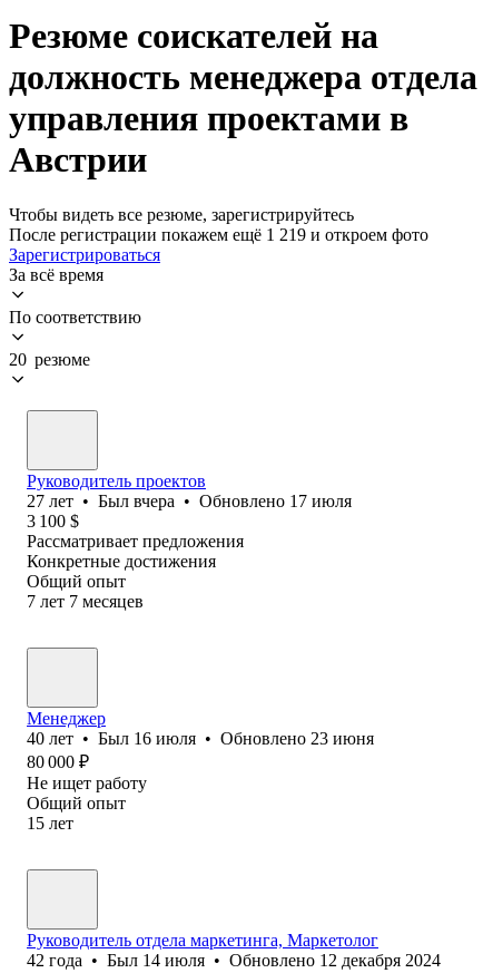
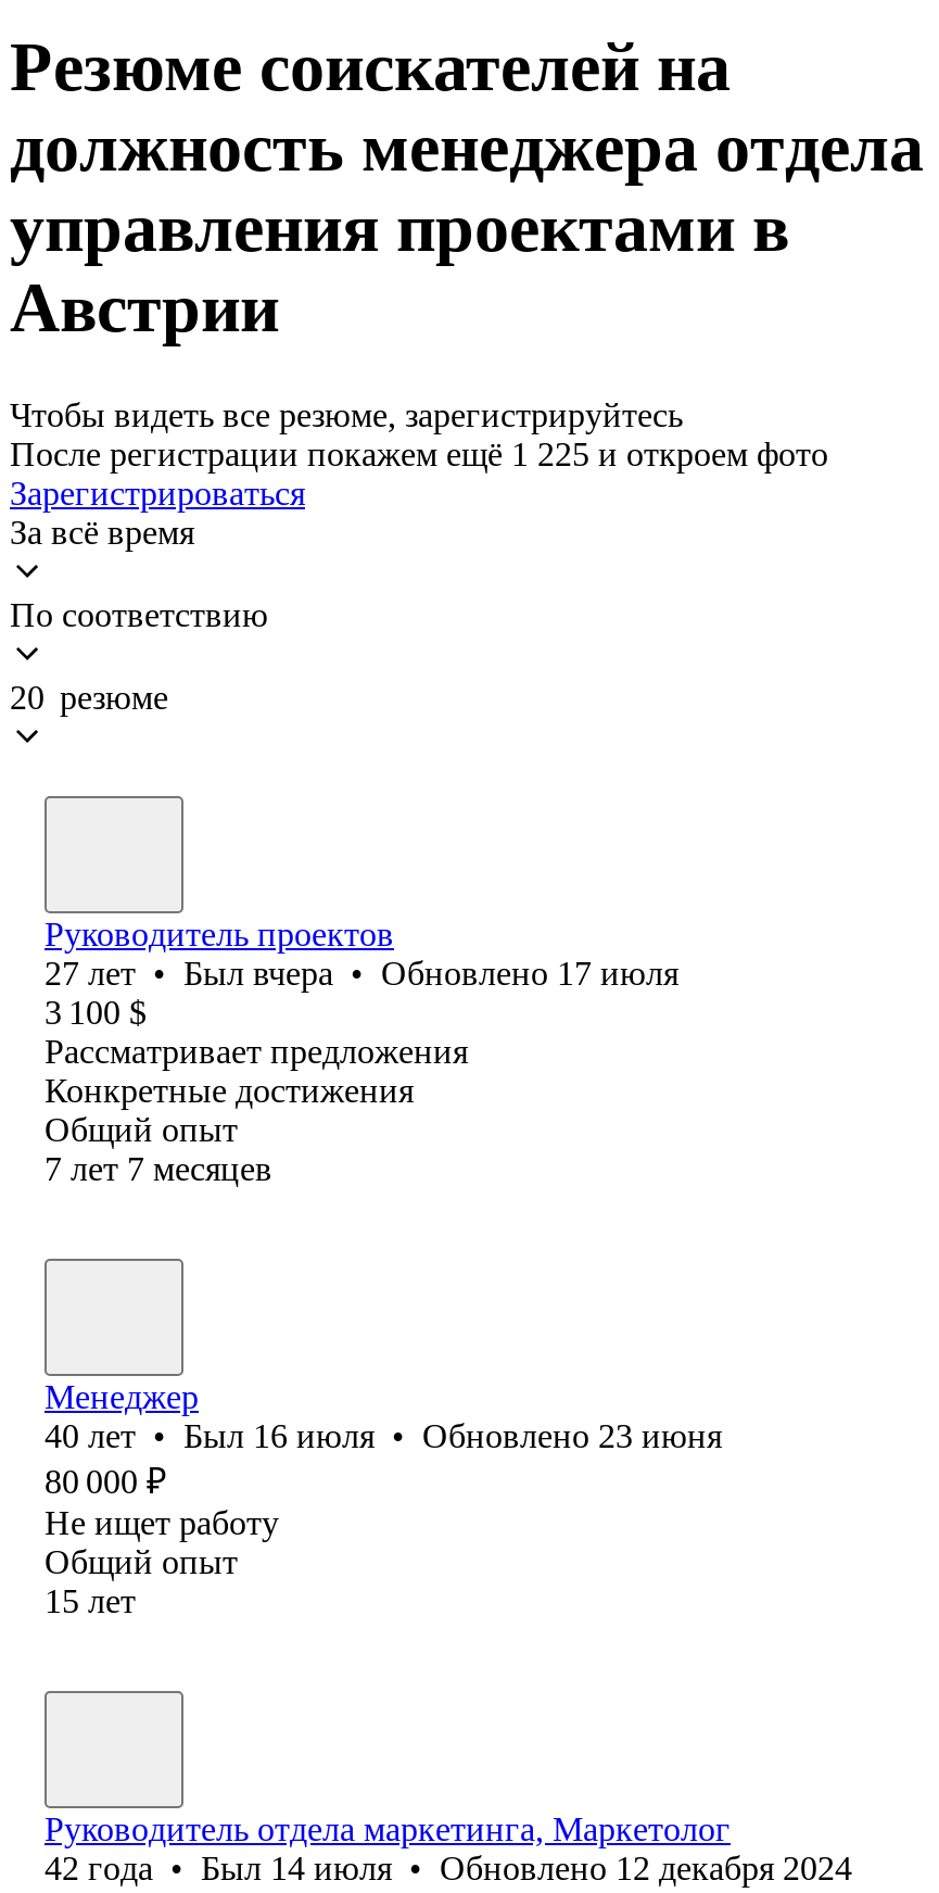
- После регистрации покажем ещё 1 219 и откроем фото
+ После регистрации покажем ещё 1 225 и откроем фото
